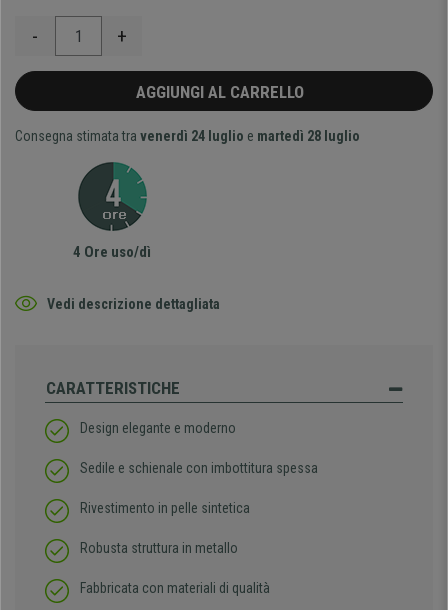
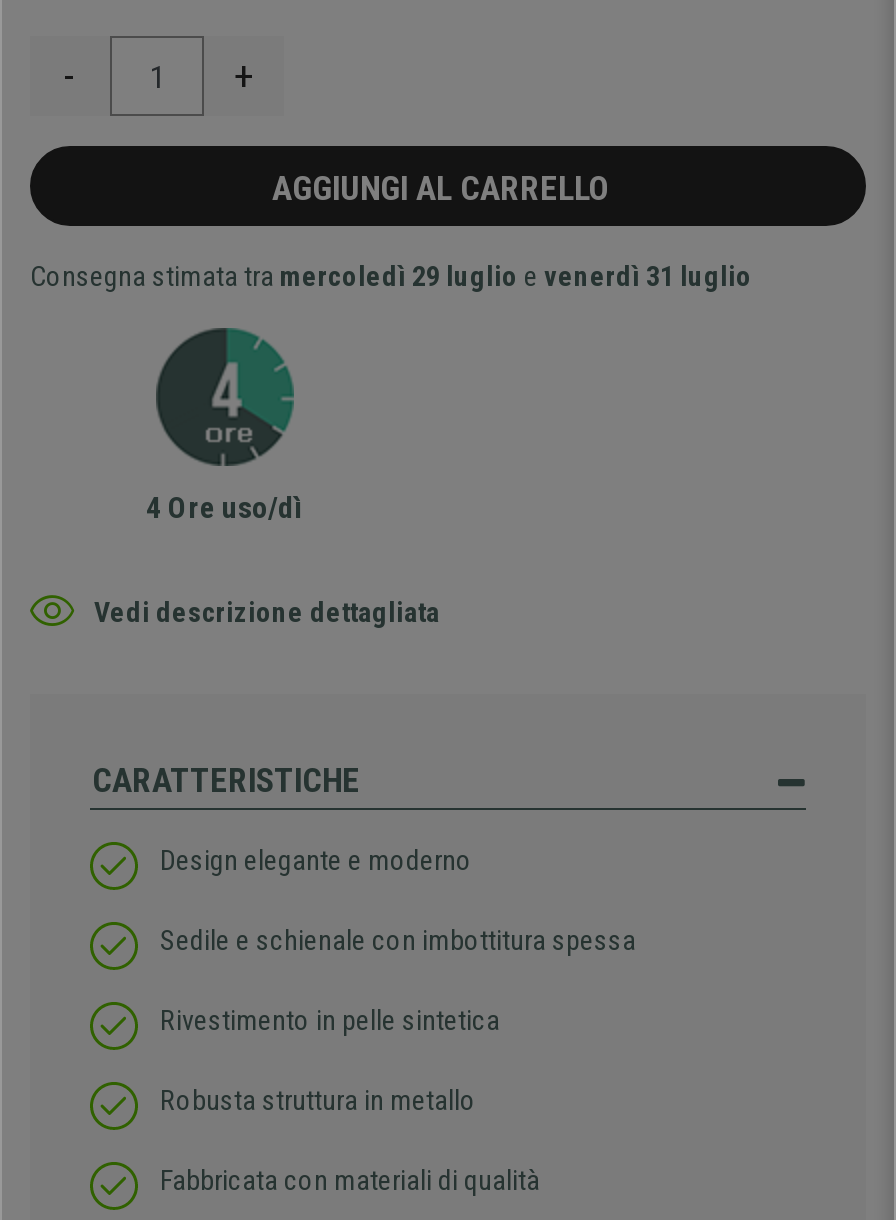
- Consegna stimata tra venerdì 24 luglio e martedì 28 luglio
+ Consegna stimata tra mercoledì 29 luglio e venerdì 31 luglio
